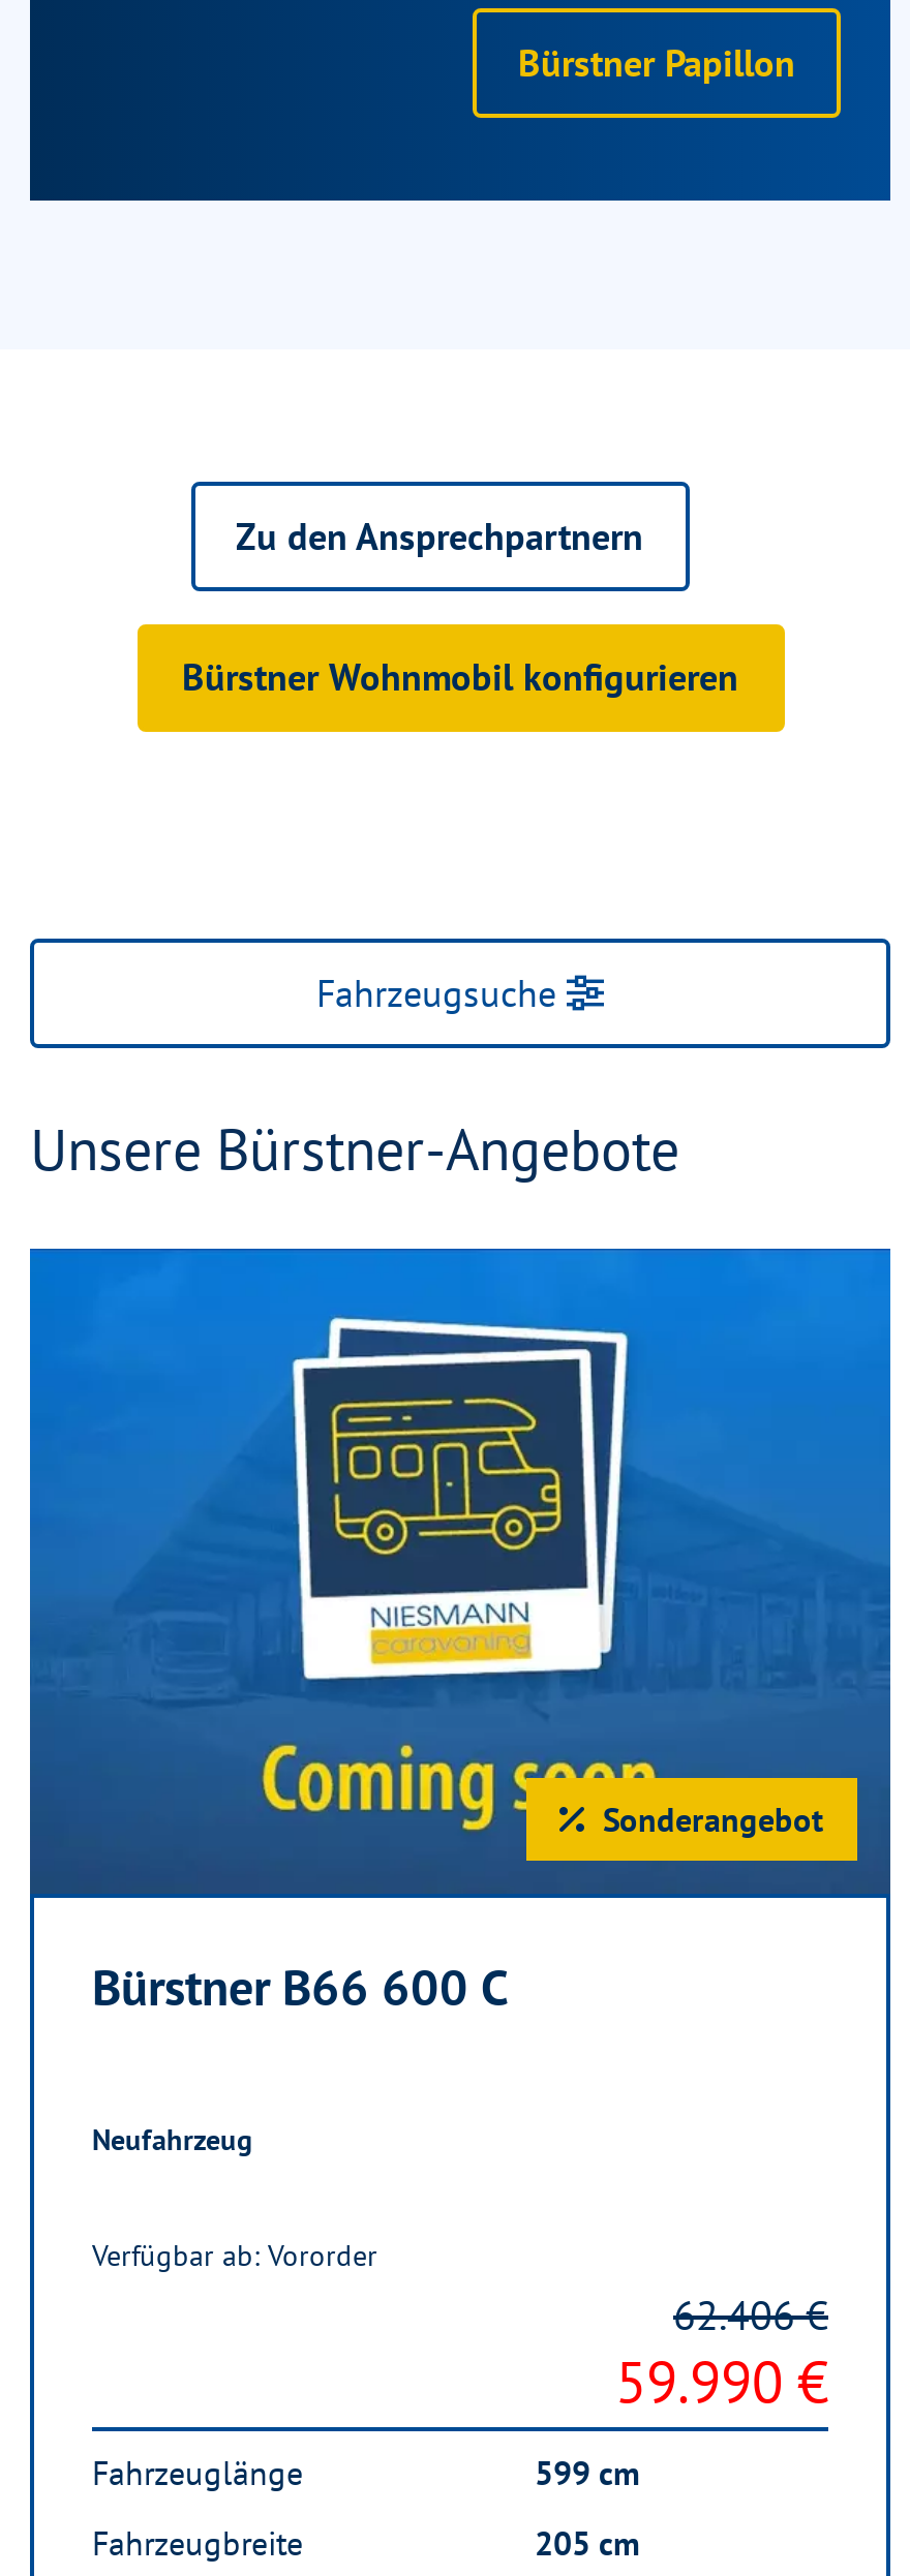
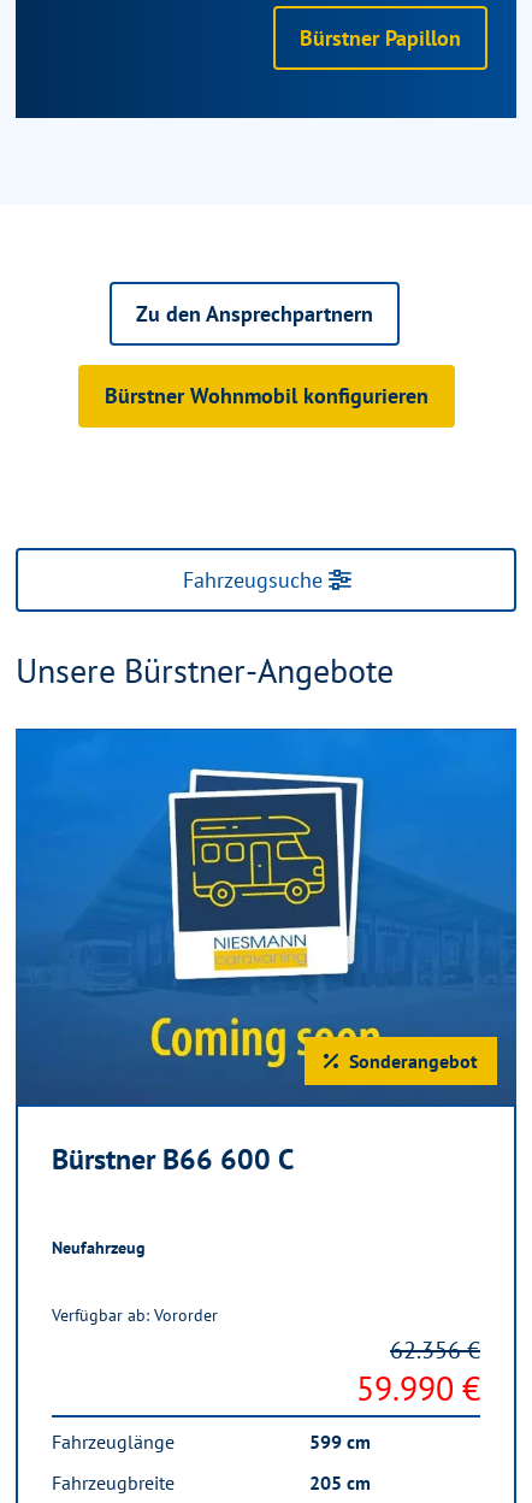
- 62.406 €
+ 62.356 €
